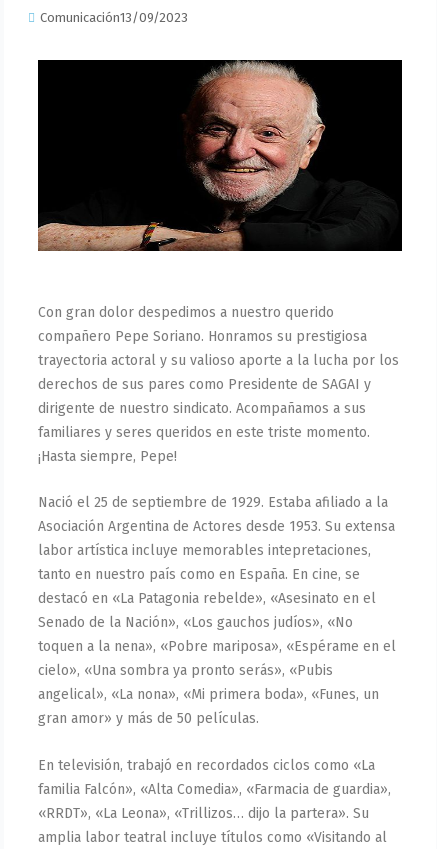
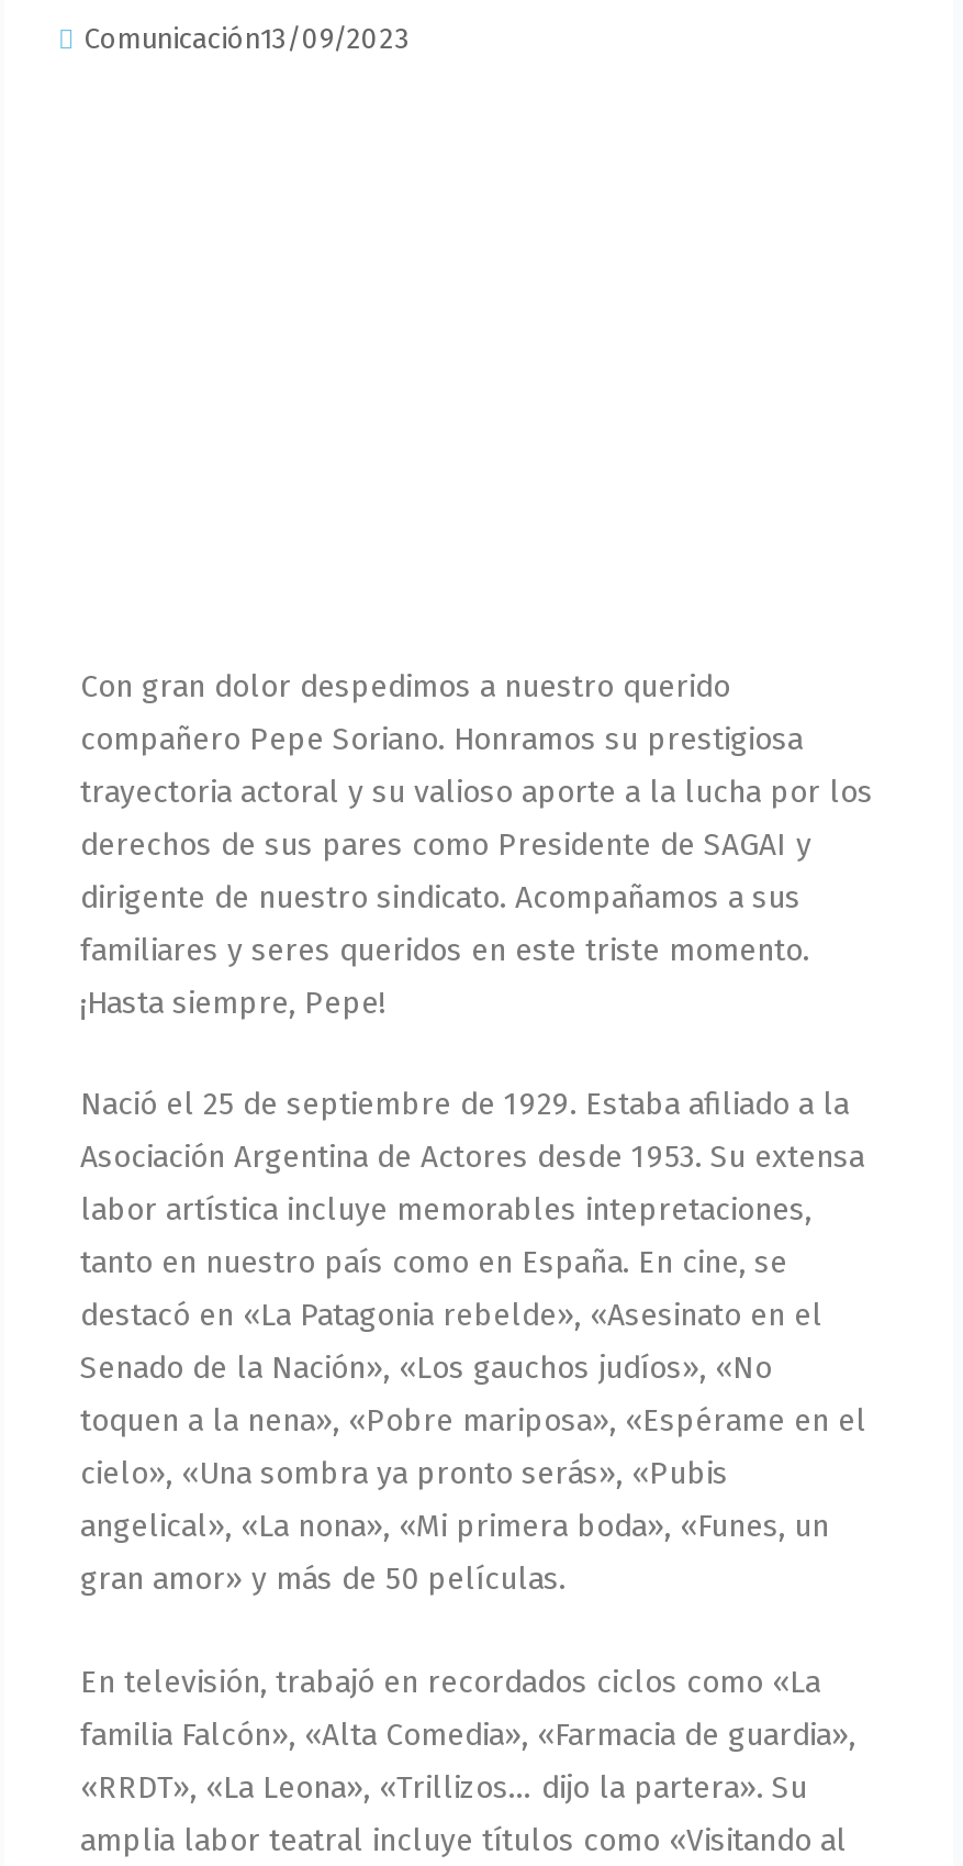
- [image]
